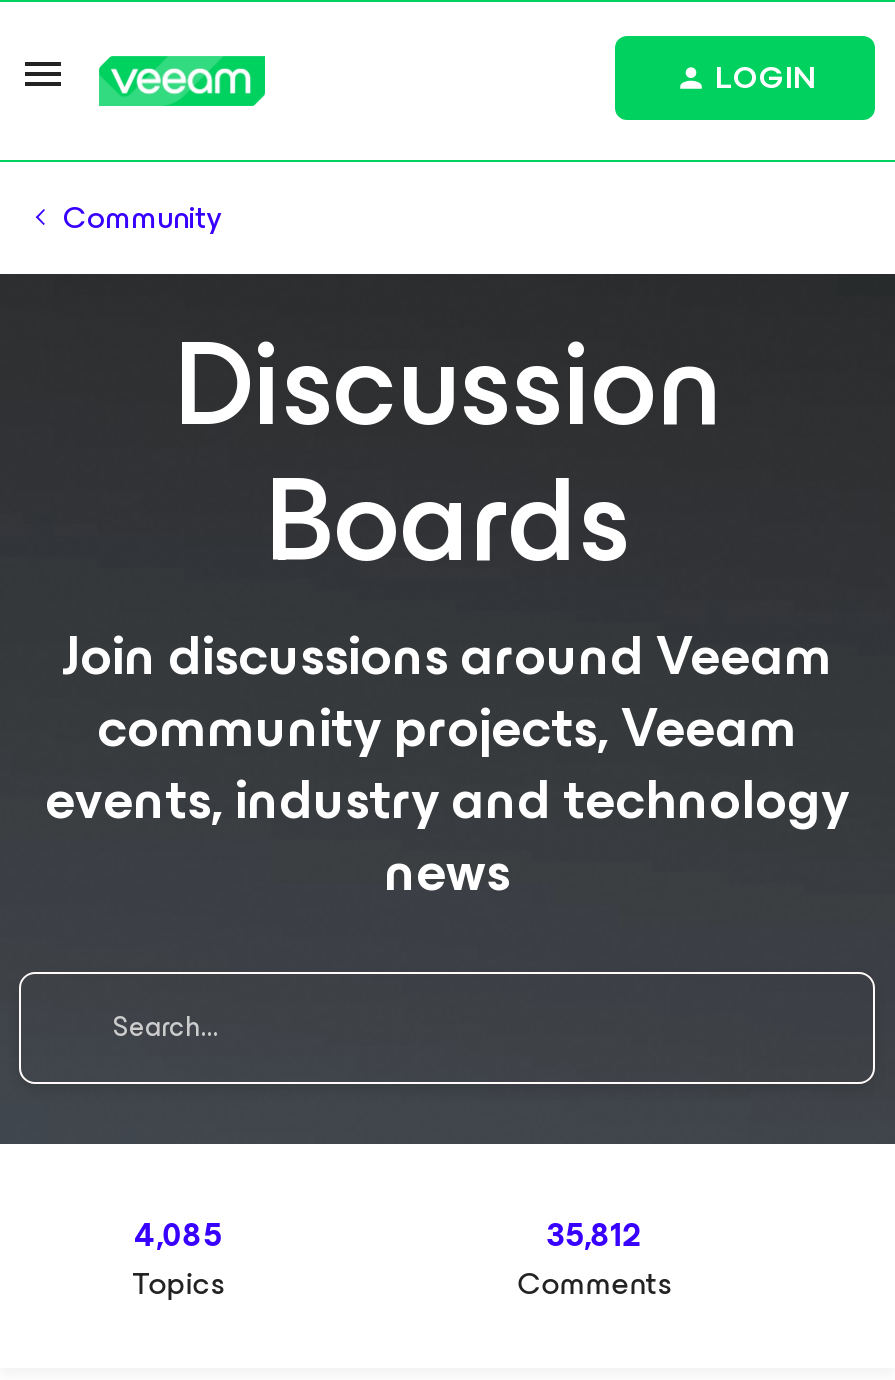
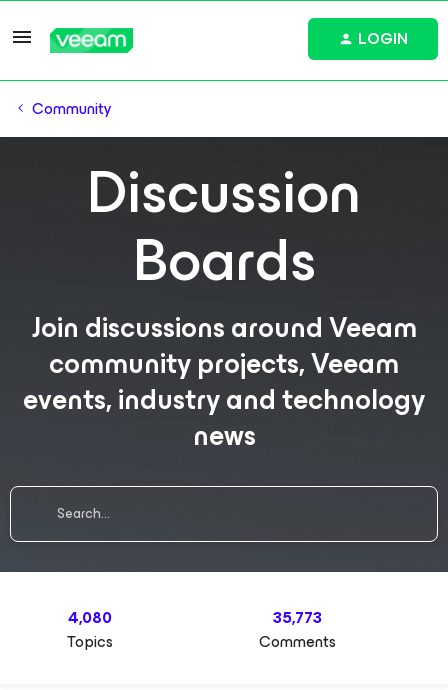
- 4,085
+ 4,080

- 35,812
+ 35,773
